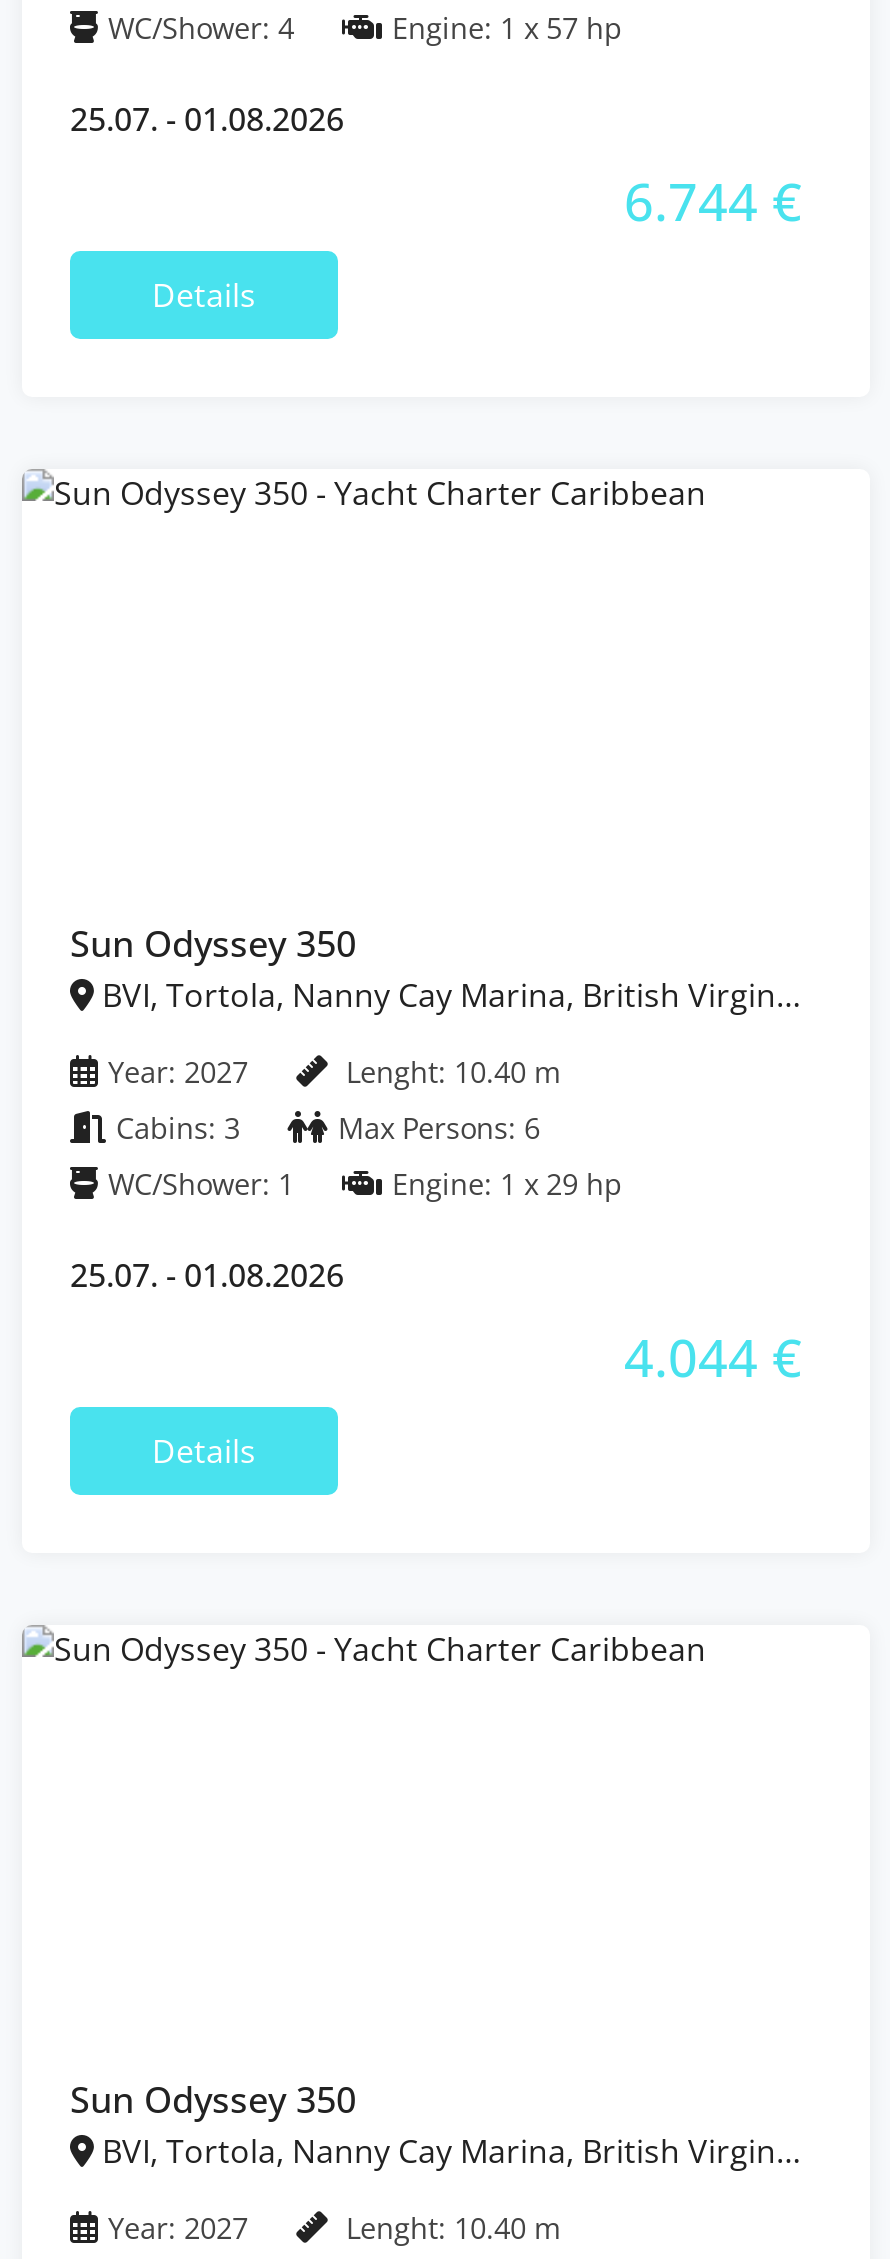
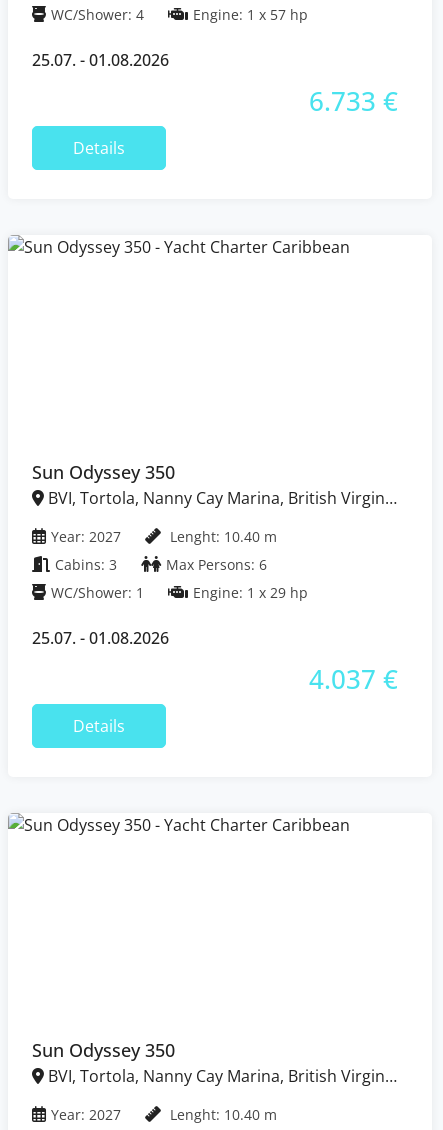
- 6.744 €
+ 6.733 €

- 4.044 €
+ 4.037 €
